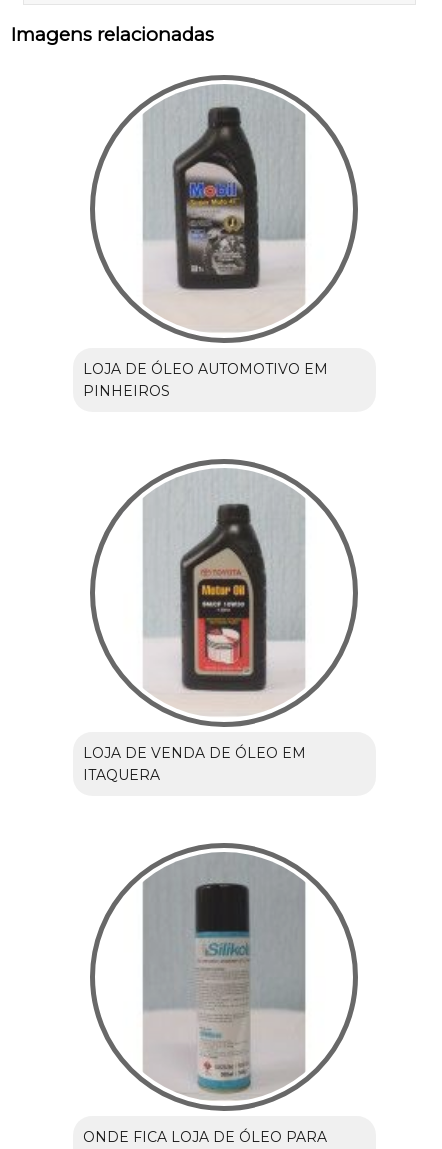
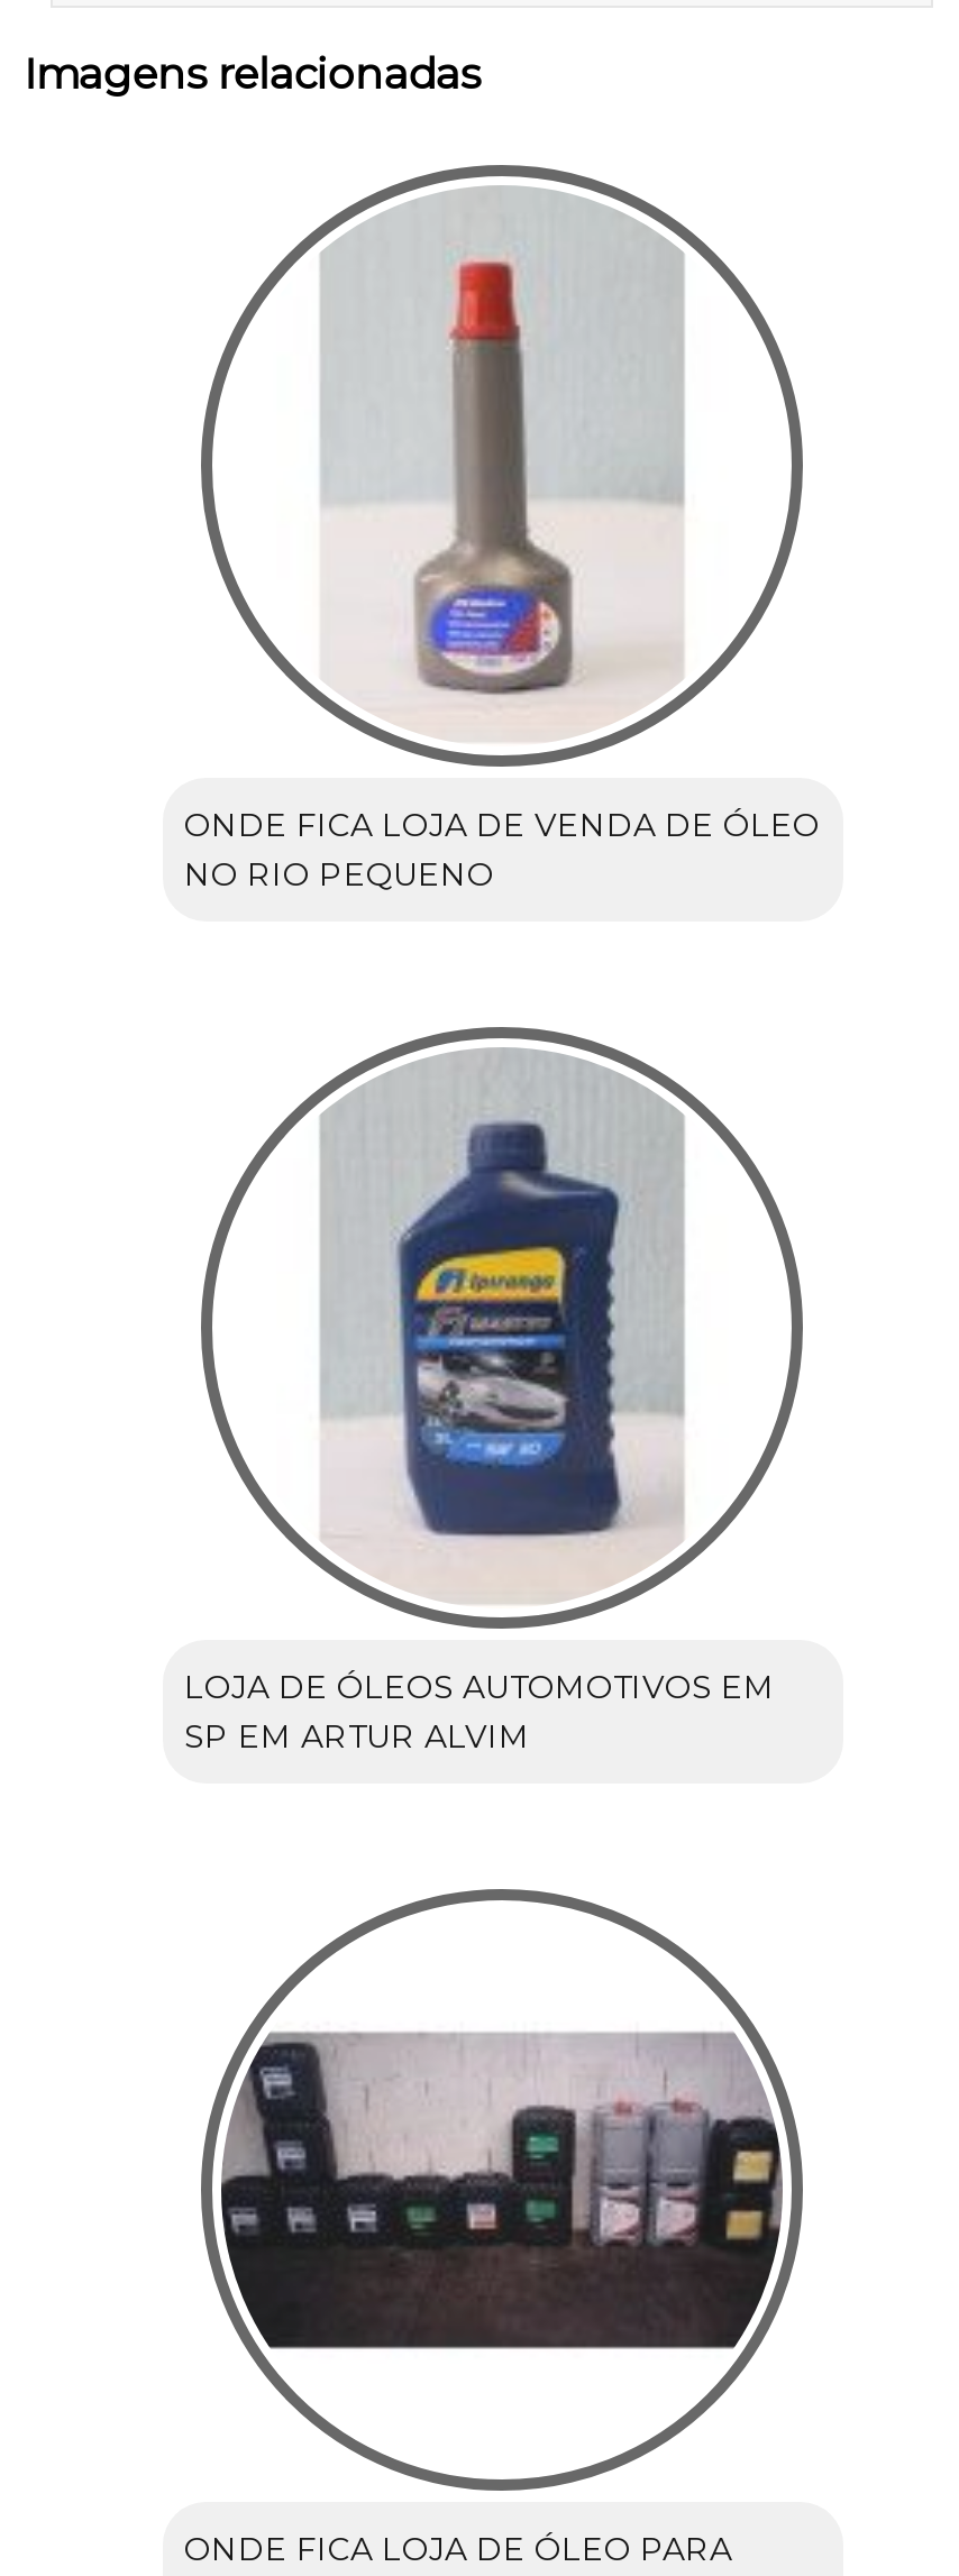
- [image]
+ [image]

- LOJA DE ÓLEO AUTOMOTIVO EM
- PINHEIROS
+ ONDE FICA LOJA DE VENDA DE ÓLEO
+ NO RIO PEQUENO

- [image]
+ [image]

- LOJA DE VENDA DE ÓLEO EM
- ITAQUERA
+ LOJA DE ÓLEOS AUTOMOTIVOS EM
+ SP EM ARTUR ALVIM

- [image]
+ [image]
